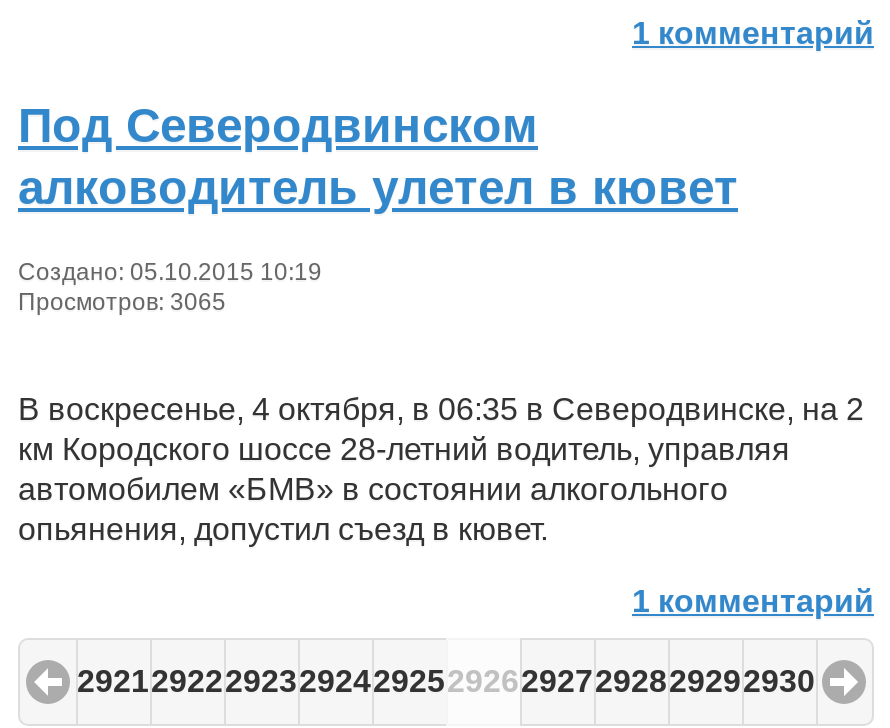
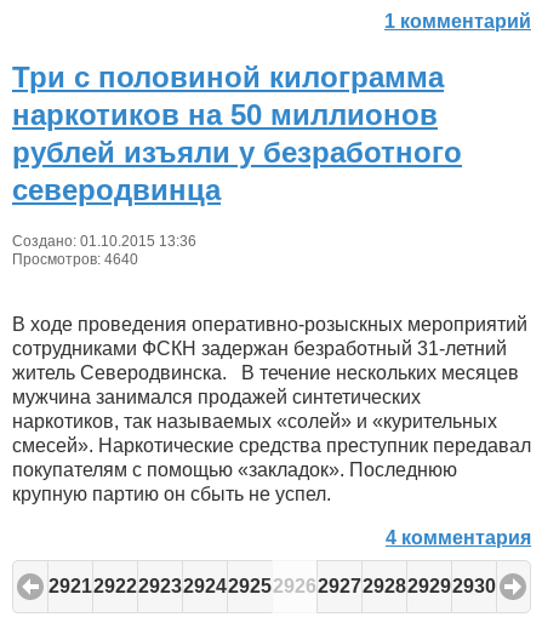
- Под Северодвинском
- алководитель улетел в кювет
+ Три с половиной килограмма
+ наркотиков на 50 миллионов
+ рублей изъяли у безработного
+ северодвинца

- Создано: 05.10.2015 10:19
- Просмотров: 3065
+ Создано: 01.10.2015 13:36
+ Просмотров: 4640

- В воскресенье, 4 октября, в 06:35 в Северодвинске, на 2
- км Кородского шоссе 28-летний водитель, управляя
- автомобилем «БМВ» в состоянии алкогольного
- опьянения, допустил съезд в кювет.
+ В ходе проведения оперативно-розыскных мероприятий
+ сотрудниками ФСКН задержан безработный 31-летний
+ житель Северодвинска. В течение нескольких месяцев
+ мужчина занимался продажей синтетических
+ наркотиков, так называемых «солей» и «курительных
+ смесей». Наркотические средства преступник передавал
+ покупателям с помощью «закладок». Последнюю
+ крупную партию он сбыть не успел.

- 1 комментарий
+ 4 комментария
